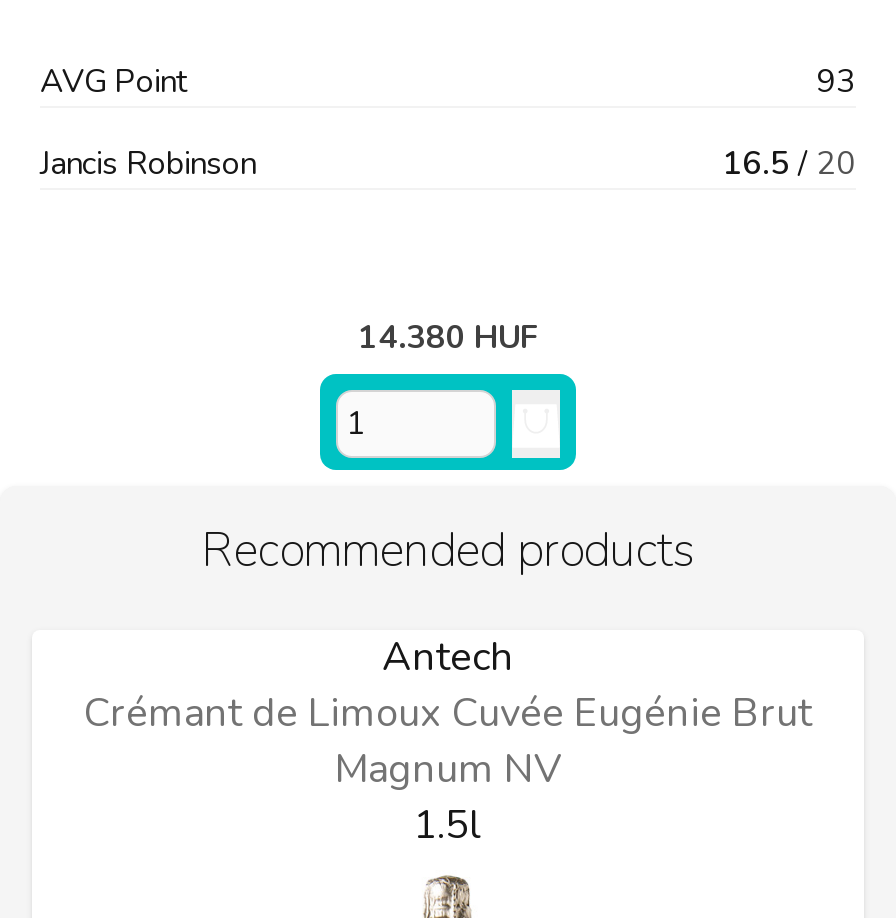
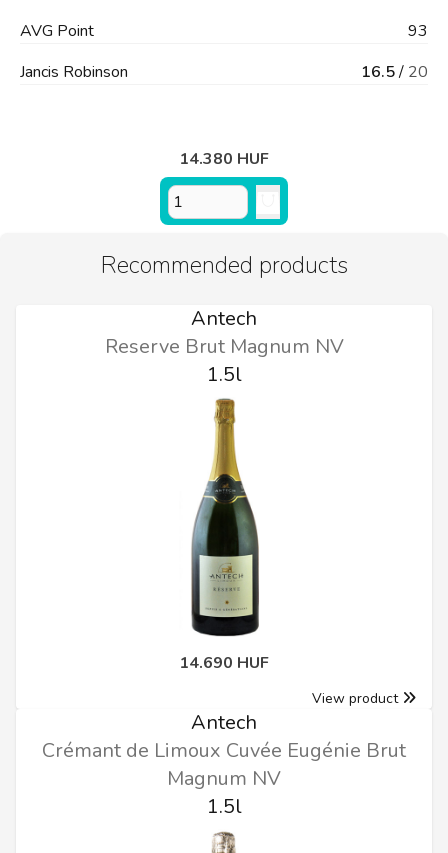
+ Reserve Brut Magnum NV
+ 1.5l

+ [image]
+ 14.690 HUF
+ View product
+ Antech
